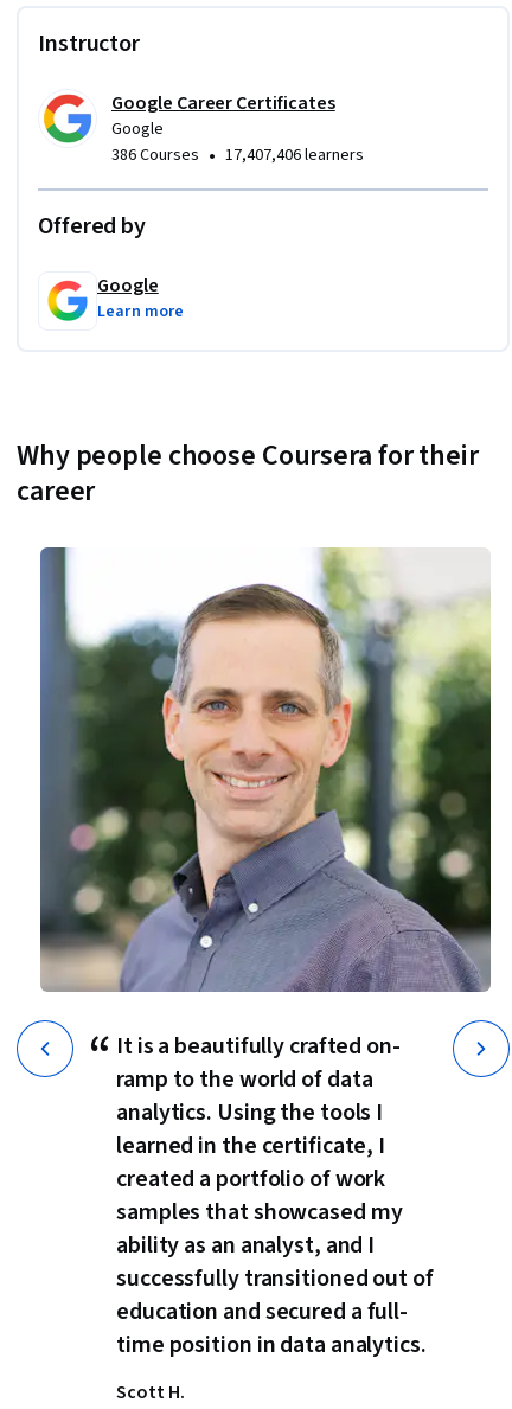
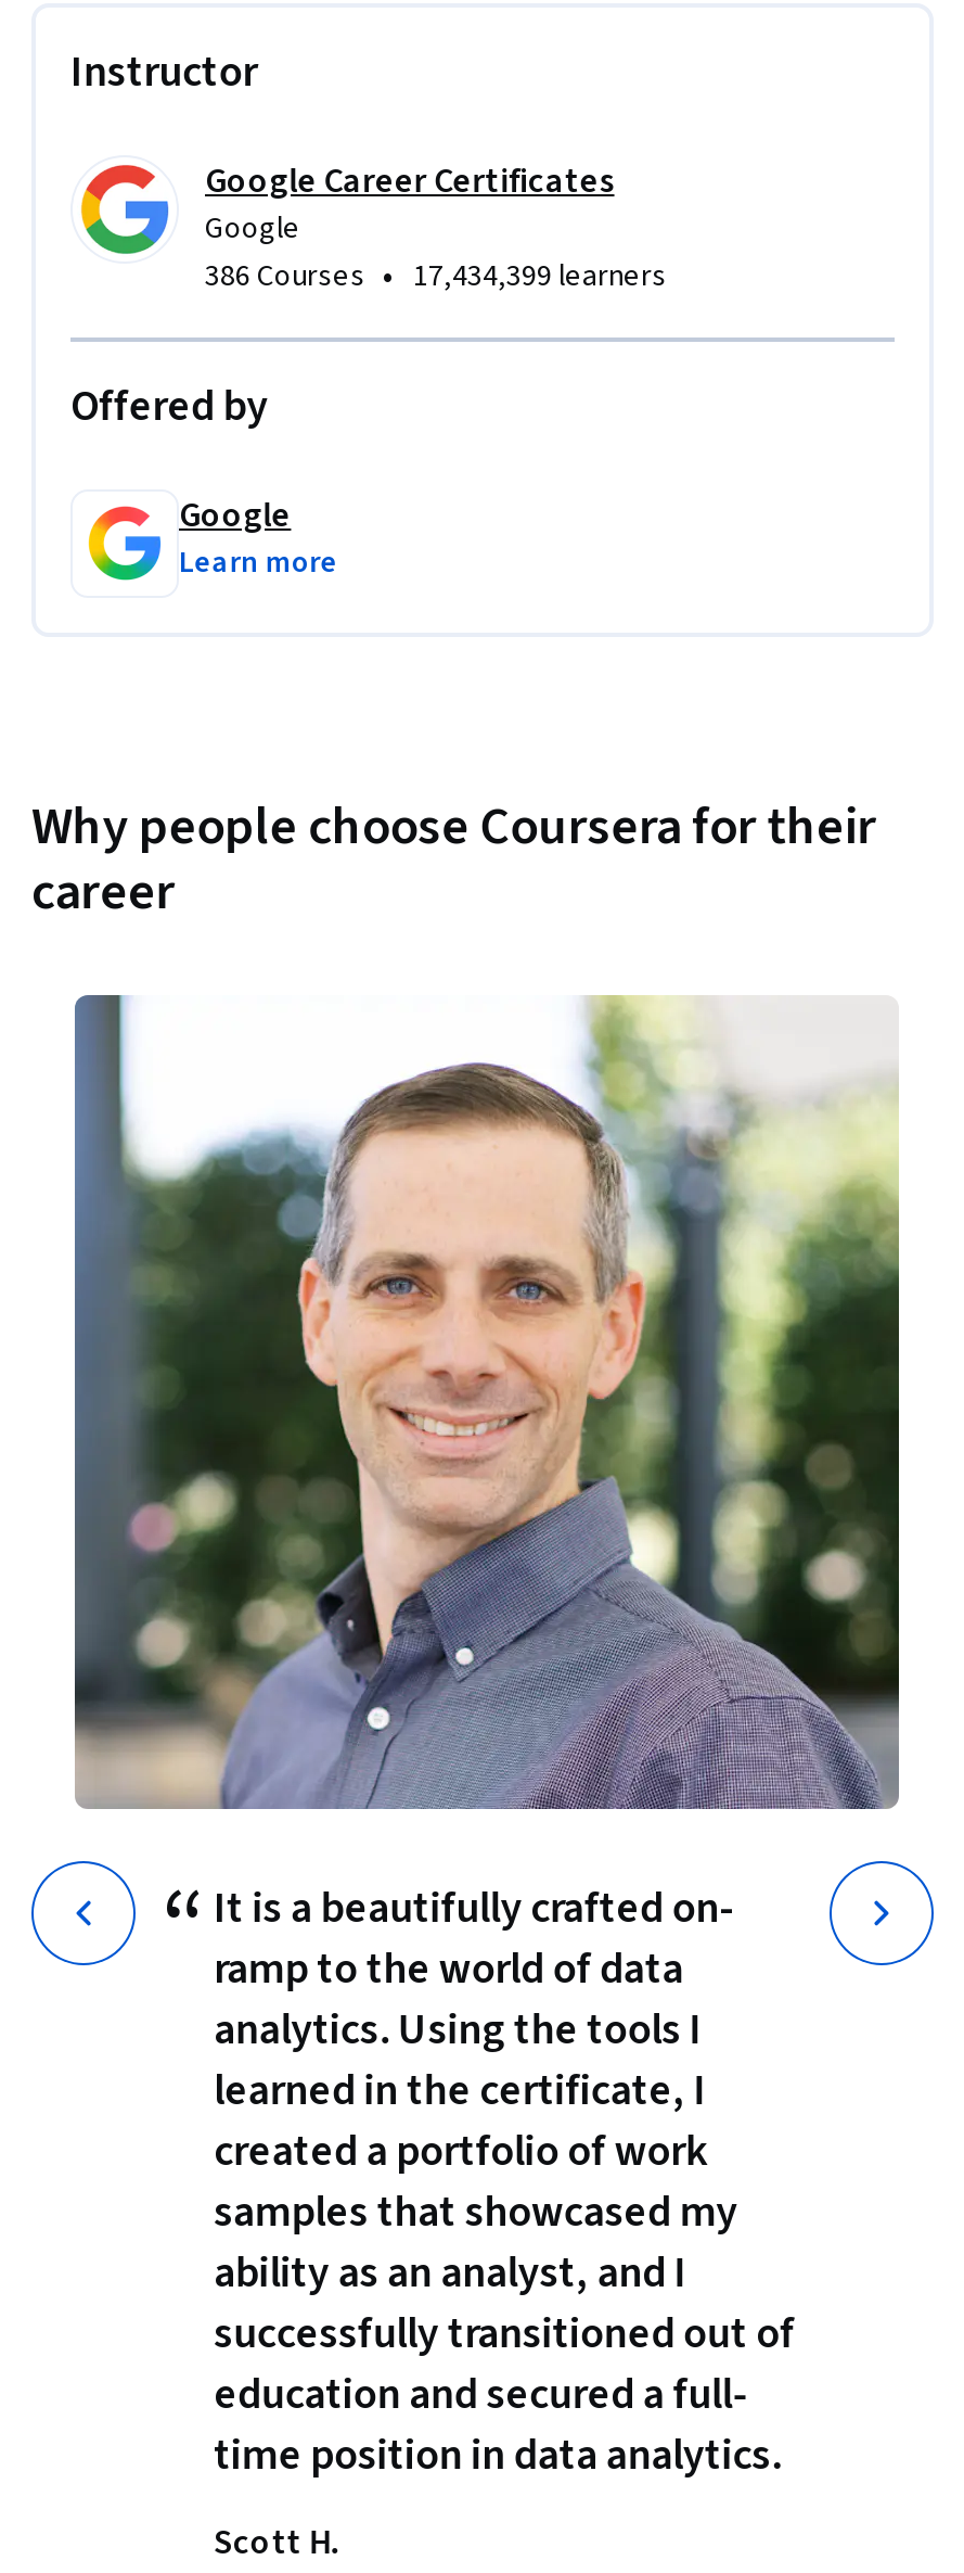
- 386 Courses • 17,407,406 learners
+ 386 Courses • 17,434,399 learners
